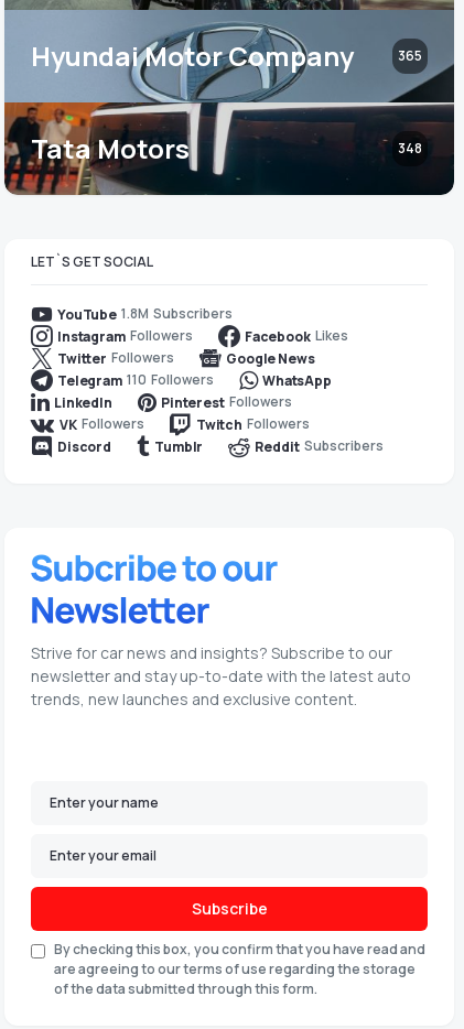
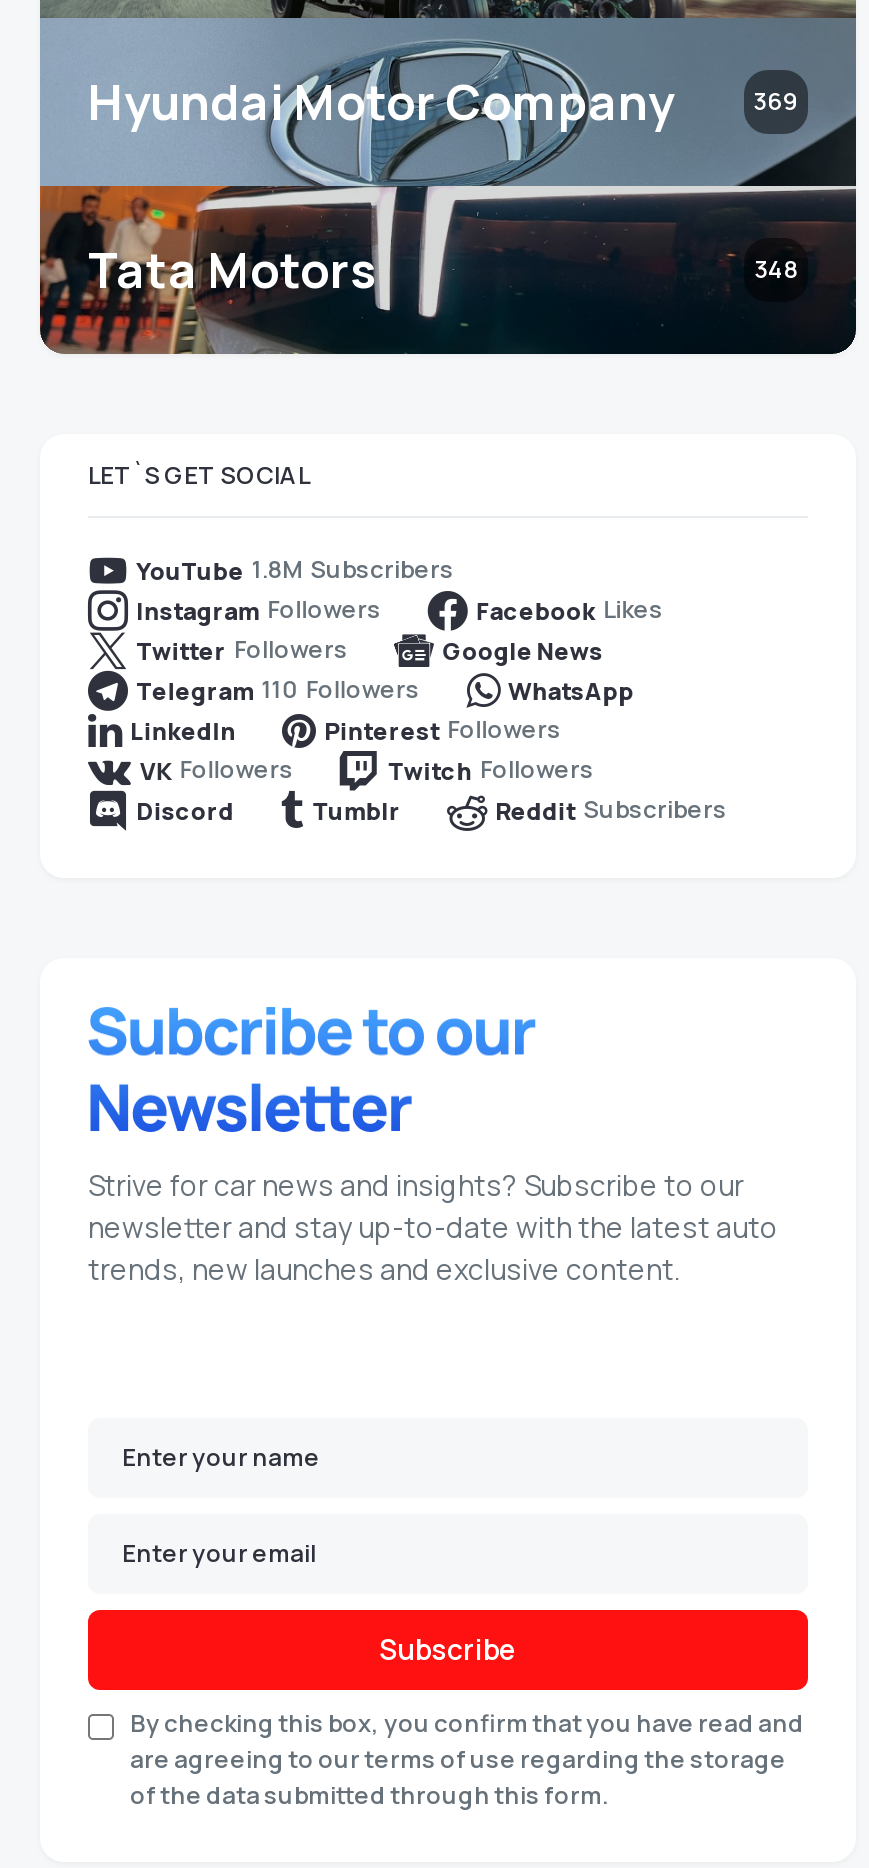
- 365
+ 369
